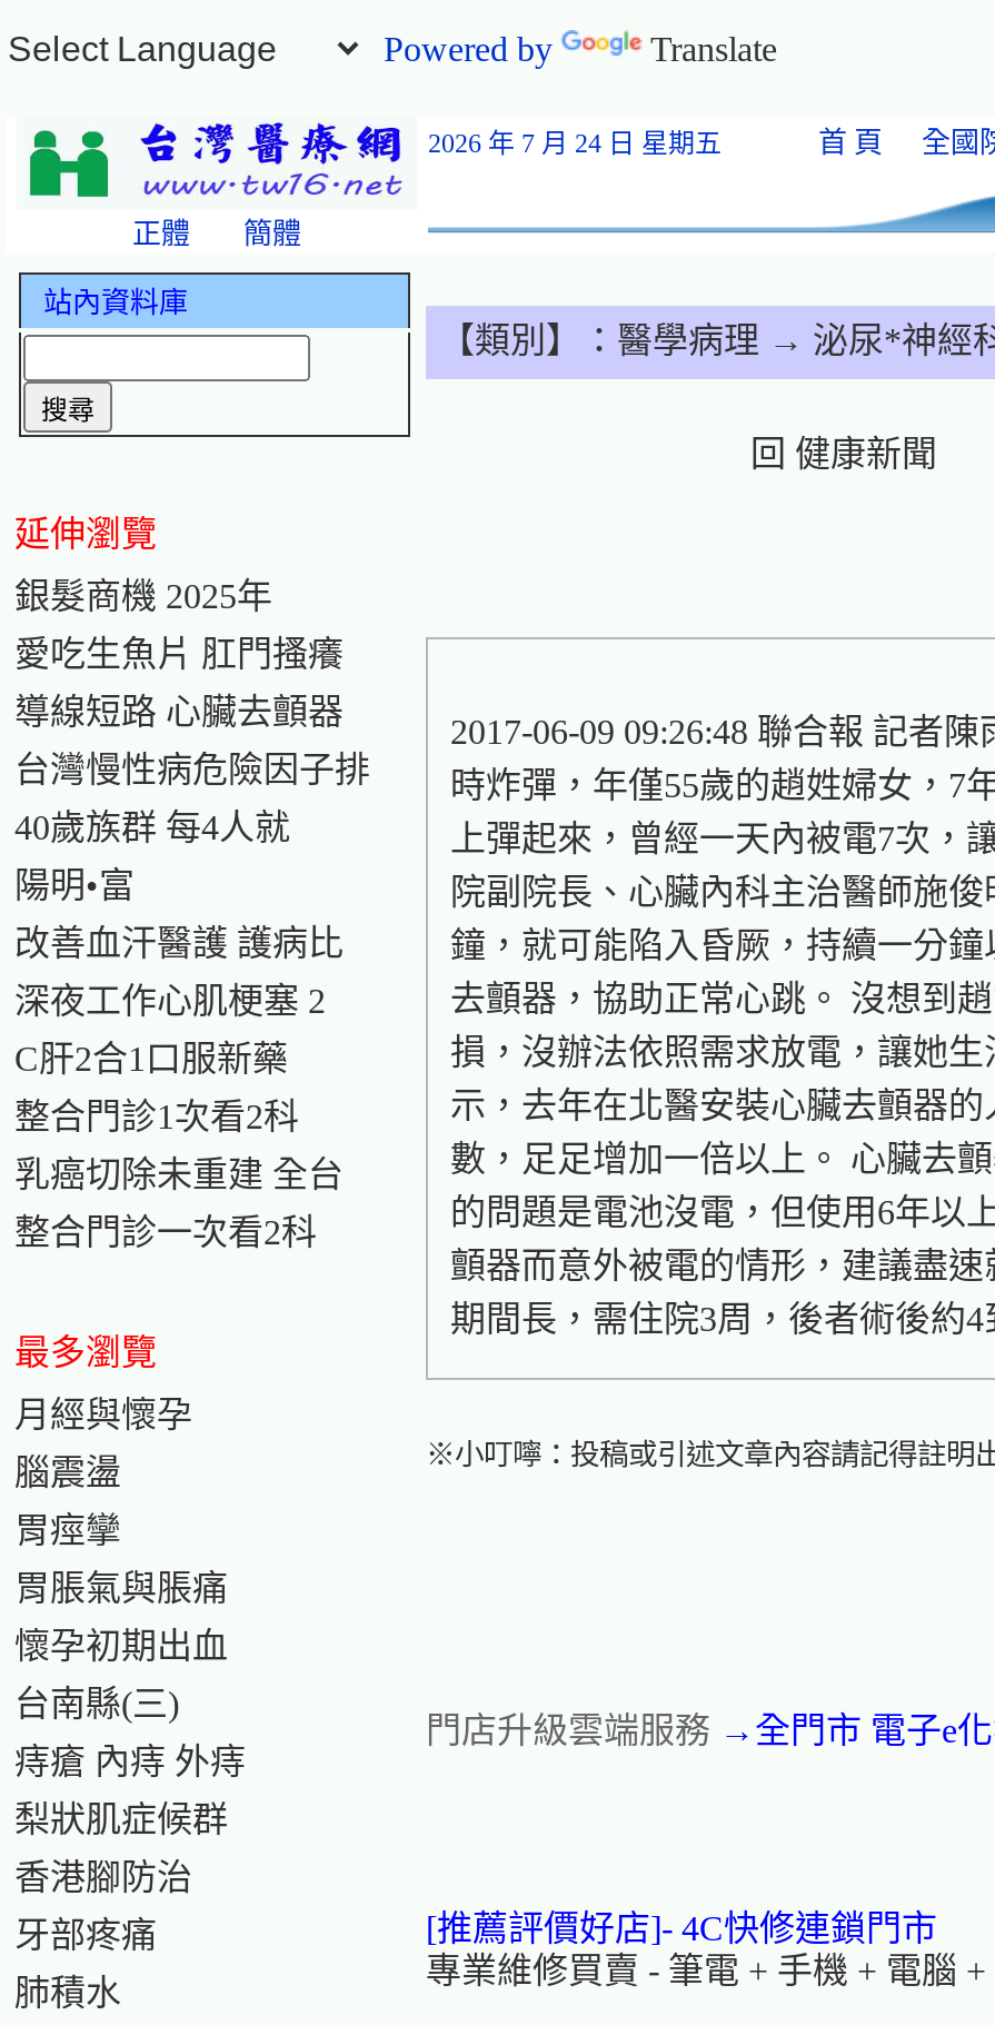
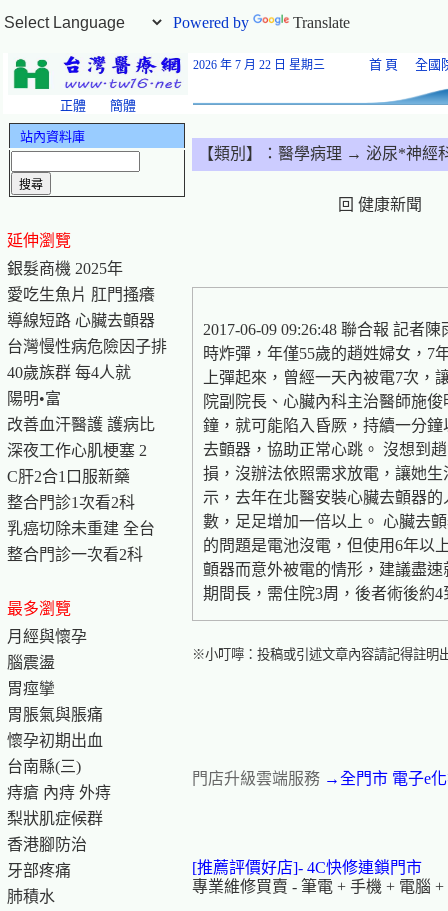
- 2026 年 7 月 24 日星期五
+ 2026 年 7 月 22 日星期三
